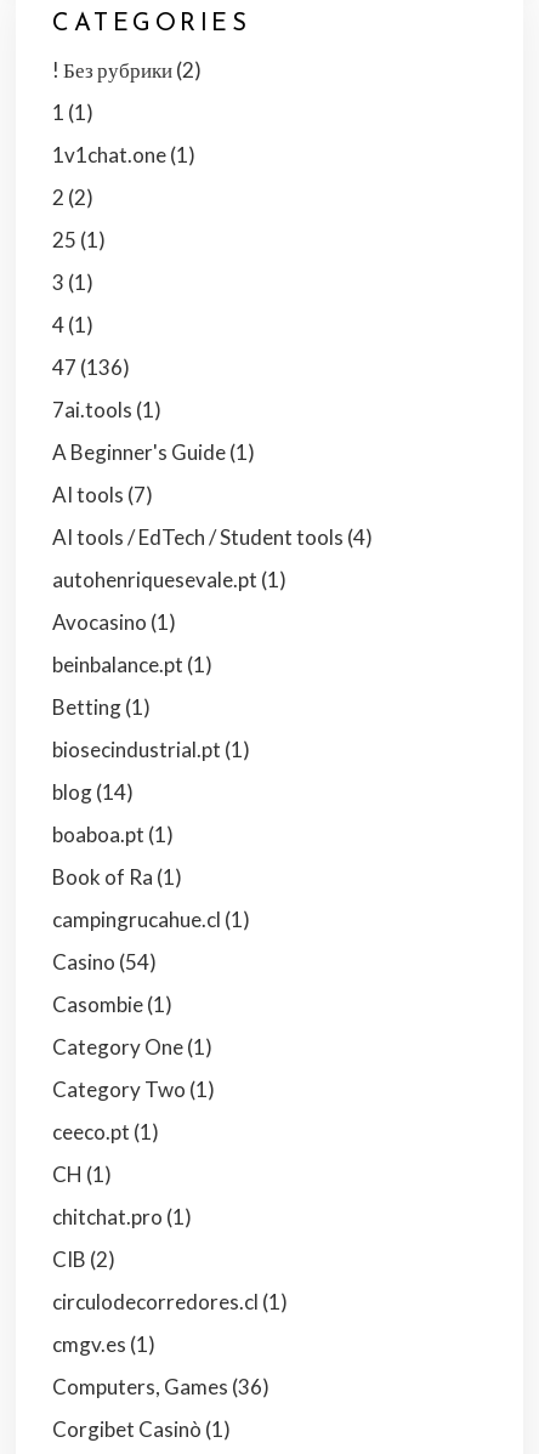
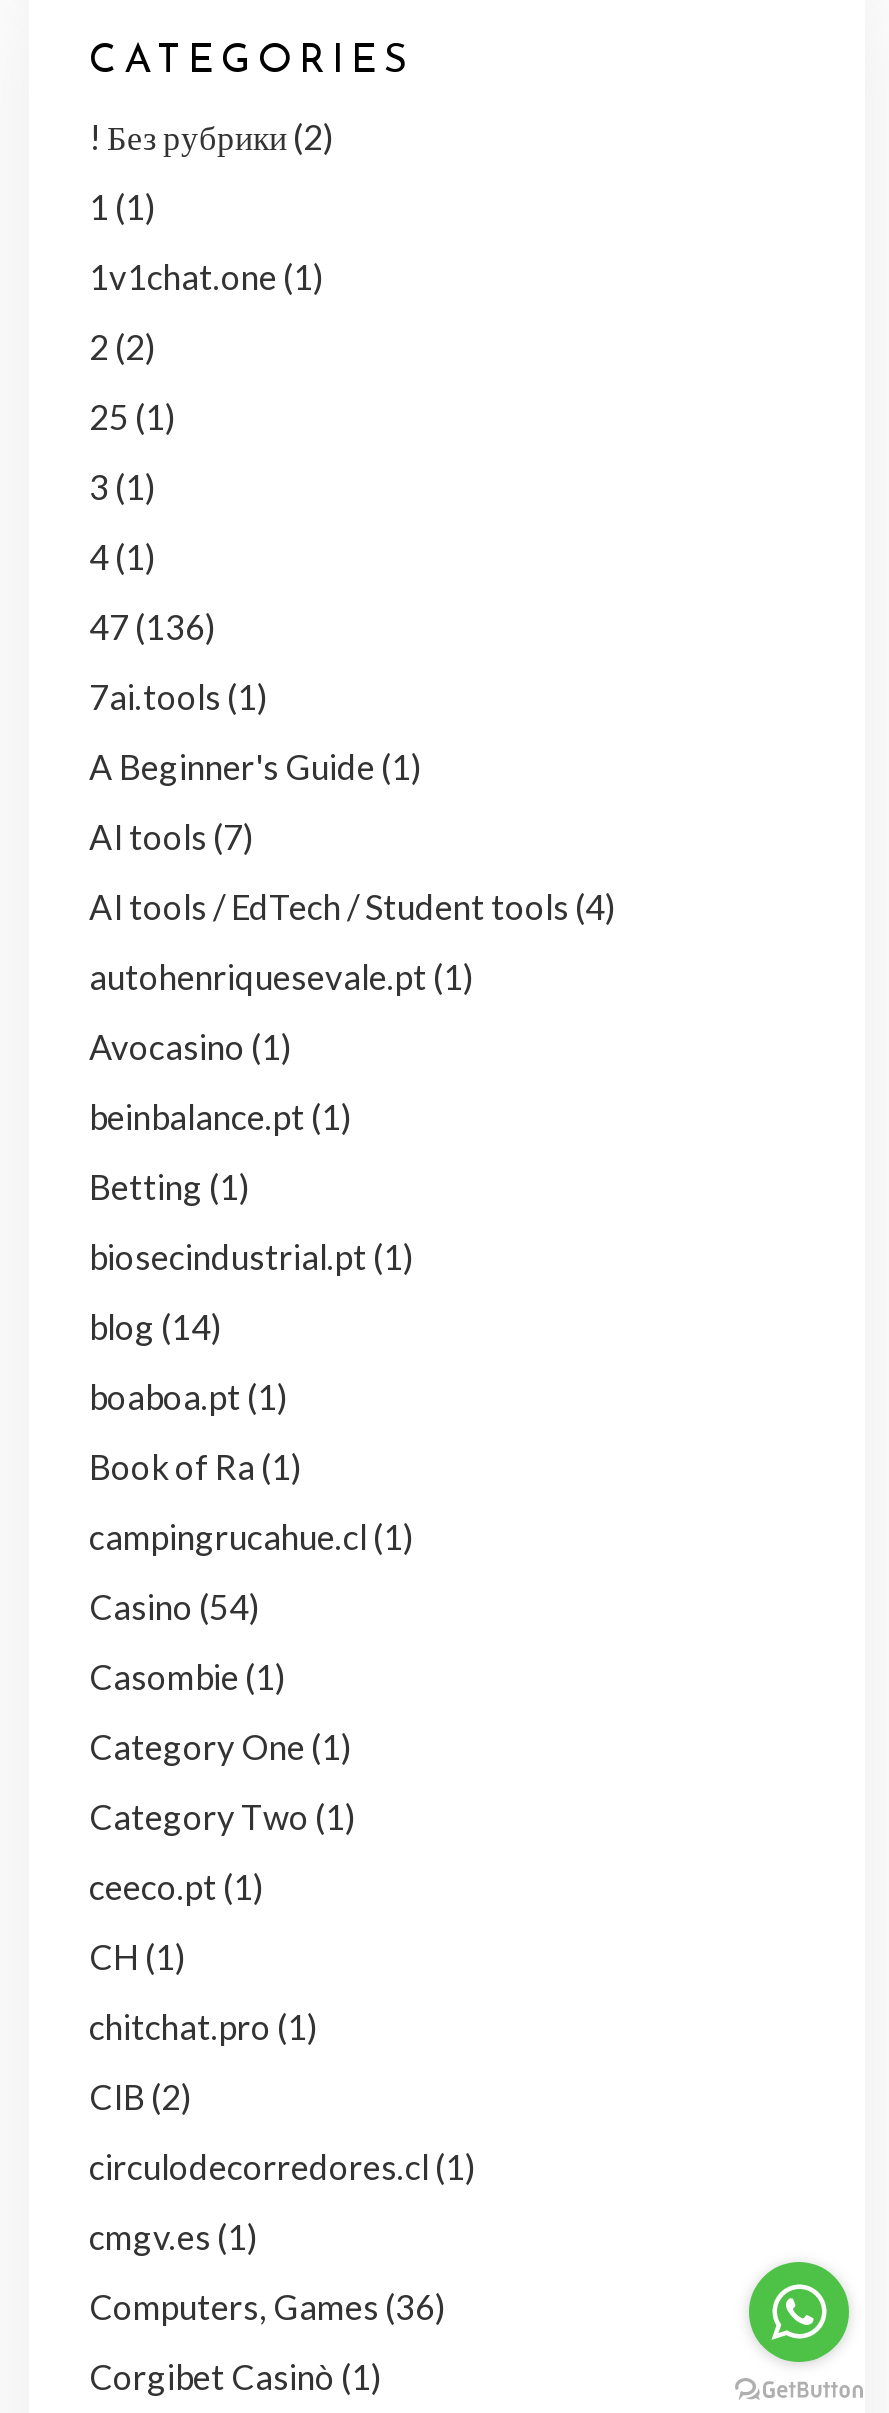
+ [image]
